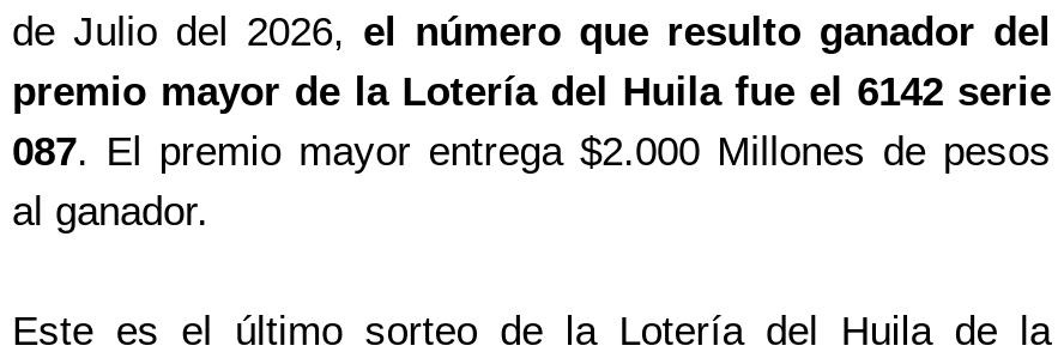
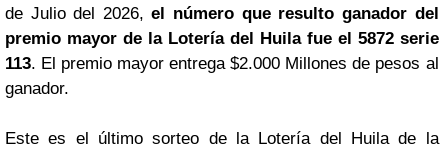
- premio mayor de la Lotería del Huila fue el 6142 serie
- 087. El premio mayor entrega $2.000 Millones de pesos
- al ganador.
+ premio mayor de la Lotería del Huila fue el 5872 serie
+ 113. El premio mayor entrega $2.000 Millones de pesos al
+ ganador.
